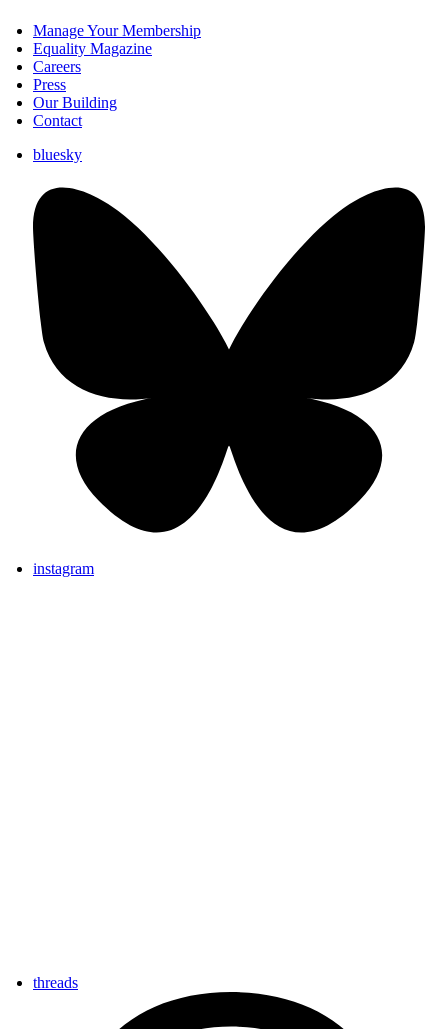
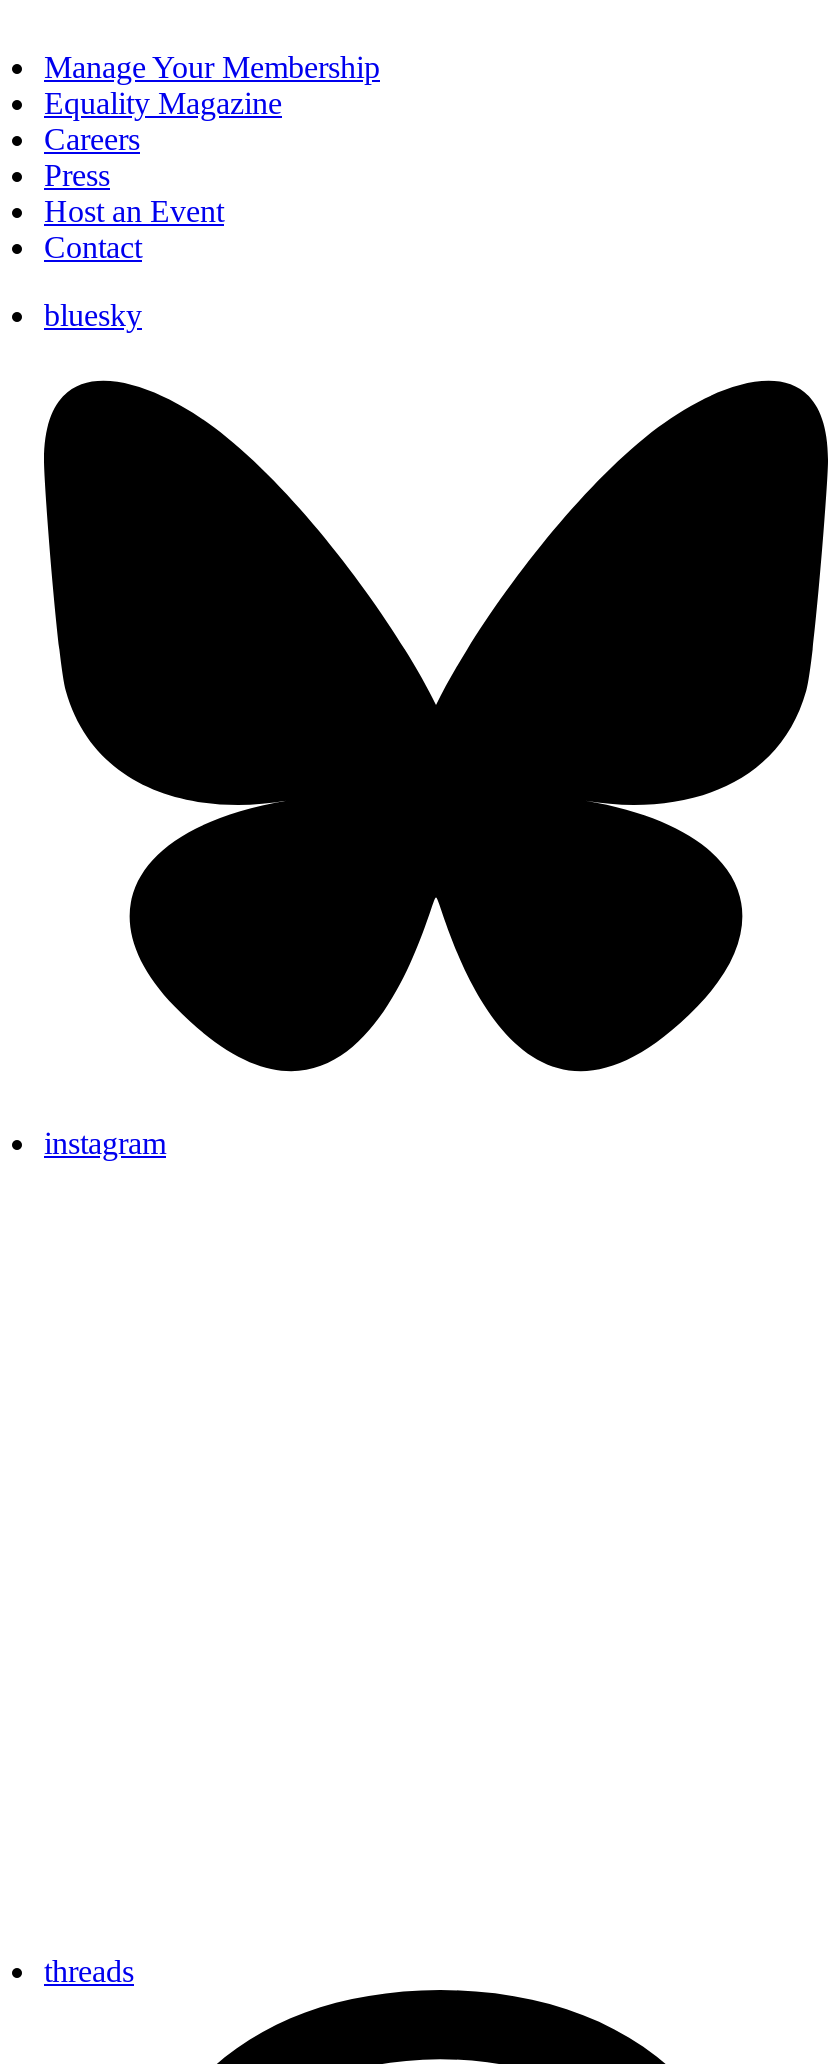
- Our Building
+ Host an Event
